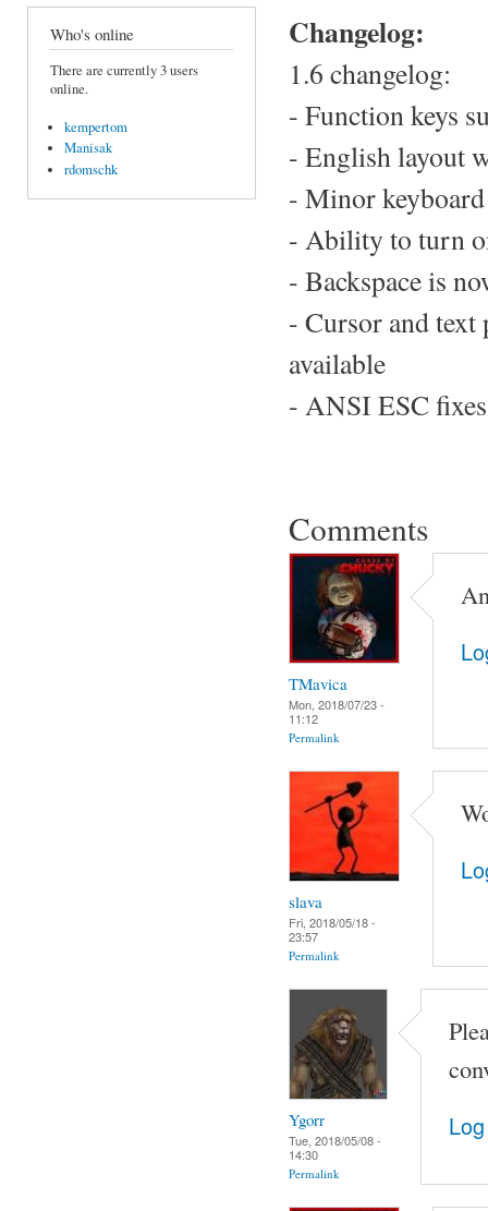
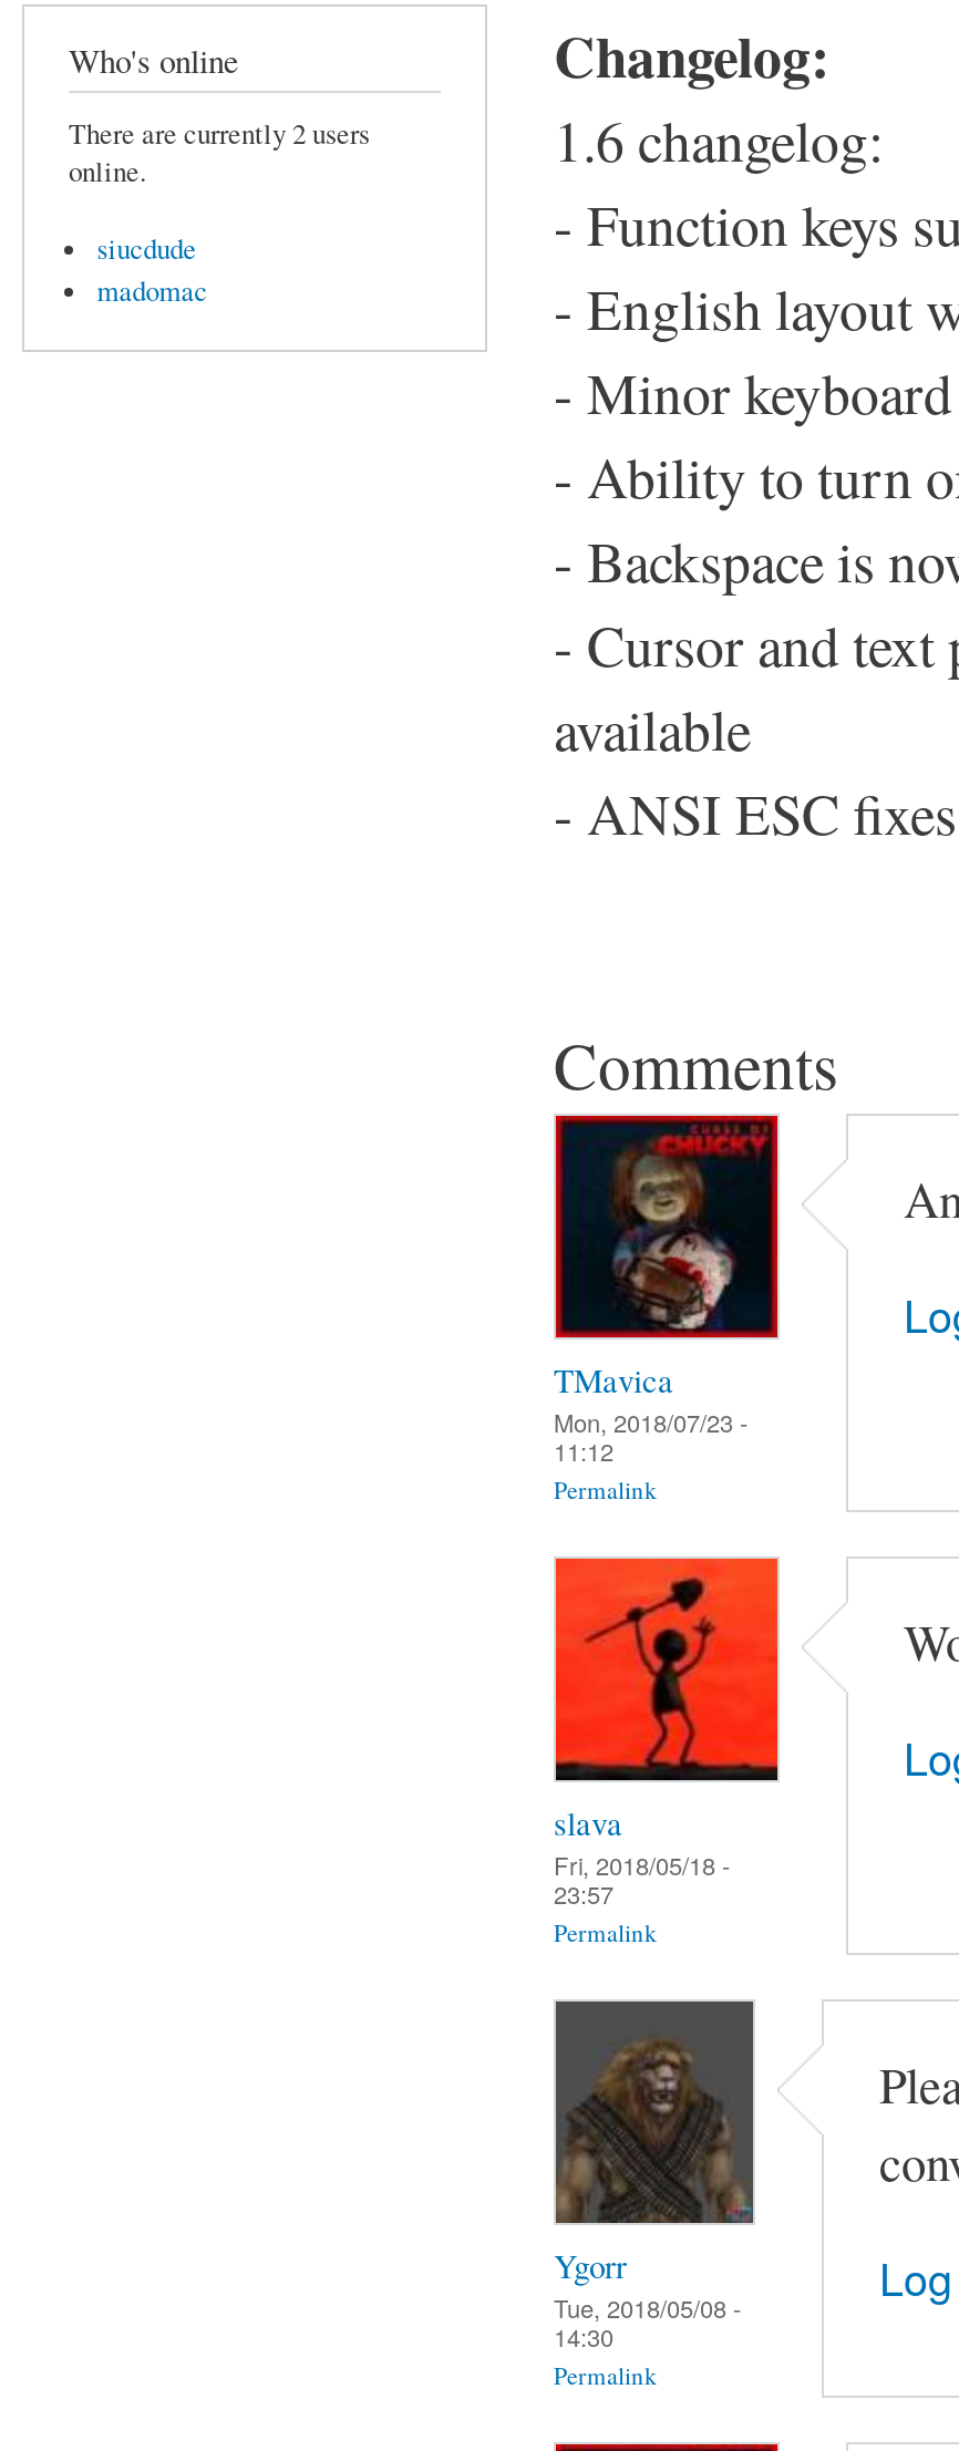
- There are currently 3 users
+ There are currently 2 users

- kempertom
- Manisak
- rdomschk
+ siucdude
+ madomac
